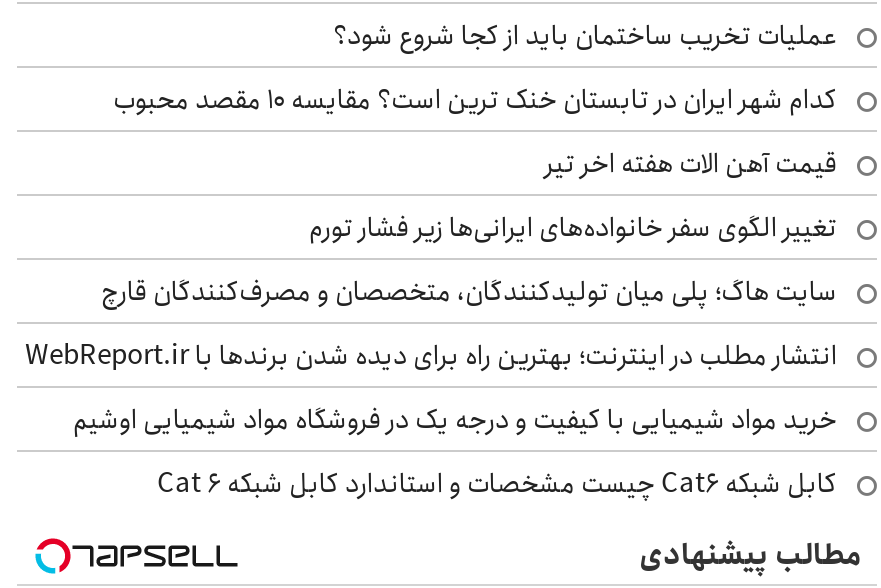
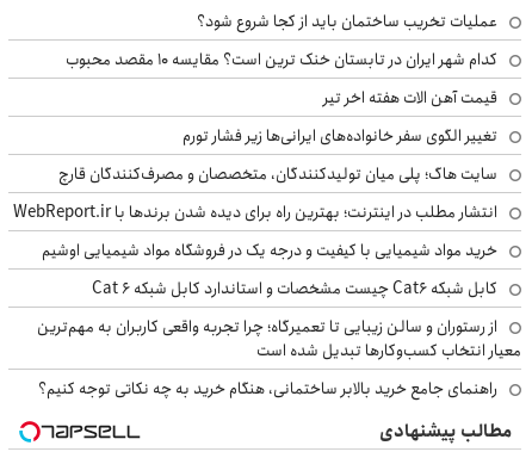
+ از رستوران و سالن زیبایی تا تعمیرگاه؛ چرا تجربه واقعی کاربران به مهم‌ترین
+ معیار انتخاب کسب‌وکارها تبدیل شده است
+ راهنمای جامع خرید بالابر ساختمانی، هنگام خرید به چه نکاتی توجه کنیم؟
